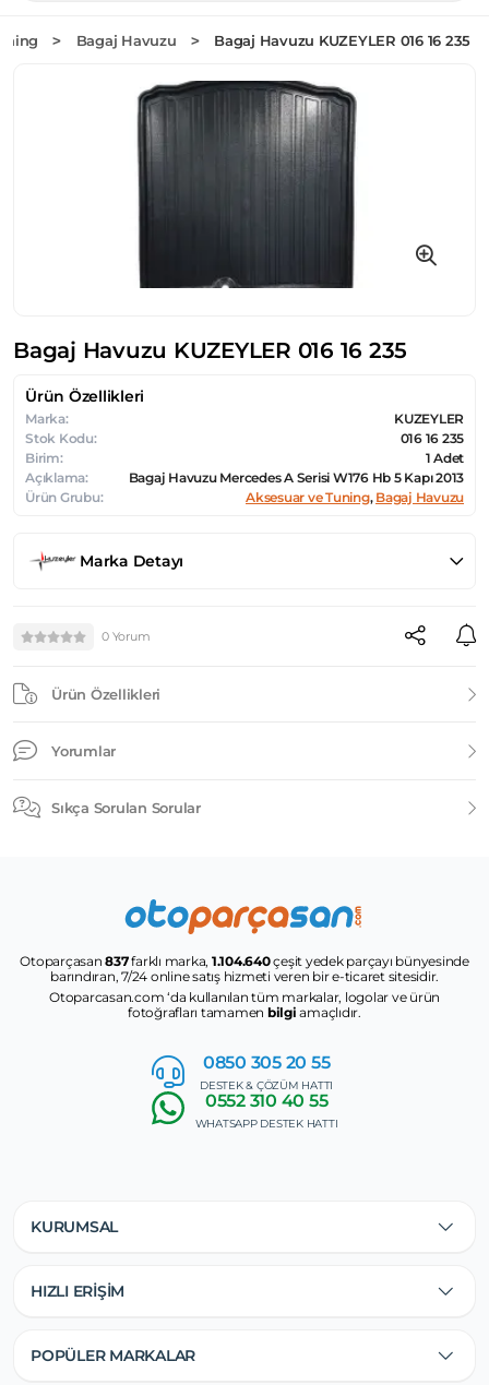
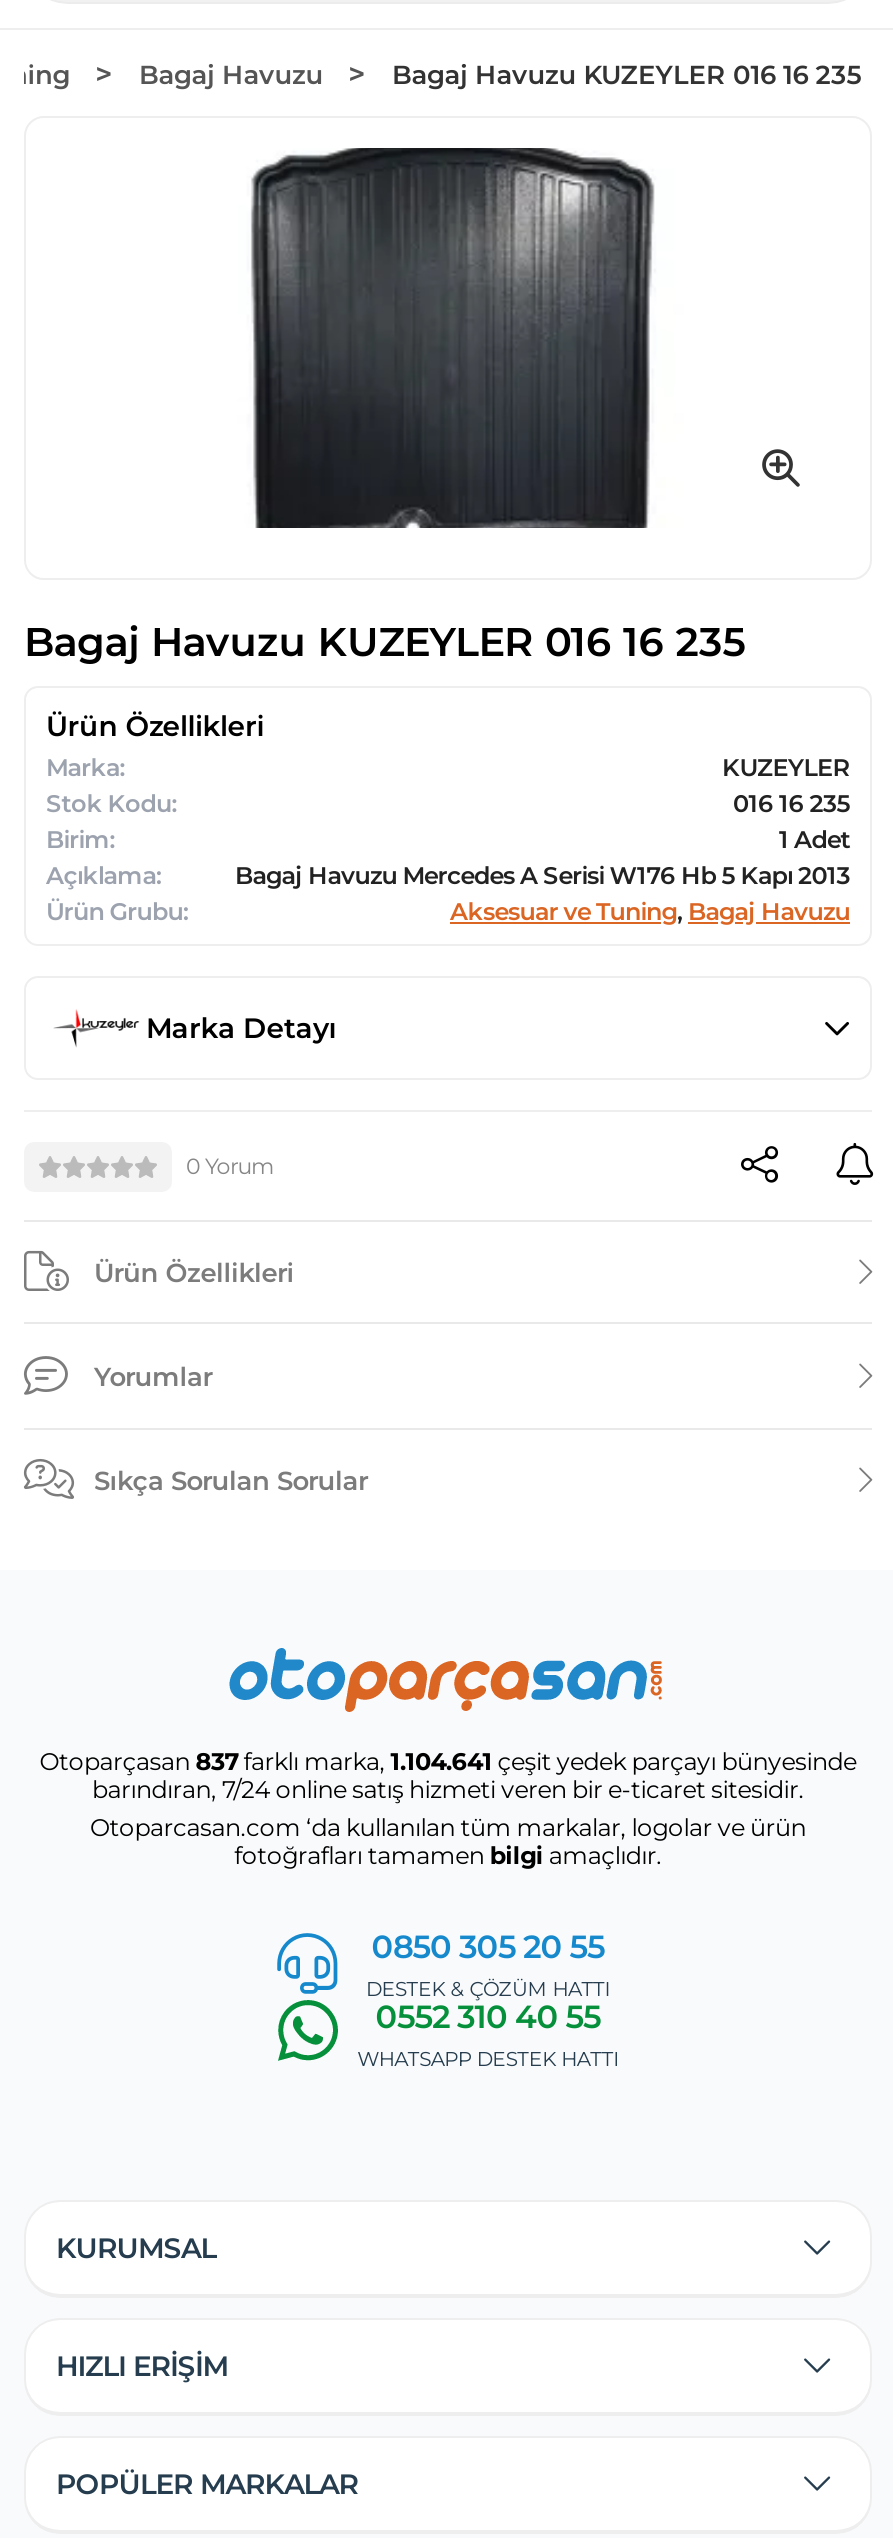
- Otoparçasan 837farklı marka, 1.104.640 çeşit yedek parçayı bünyesinde
+ Otoparçasan 837farklı marka, 1.104.641 çeşit yedek parçayı bünyesinde
